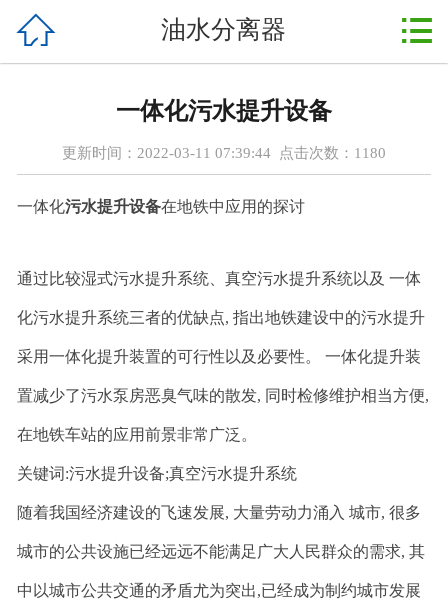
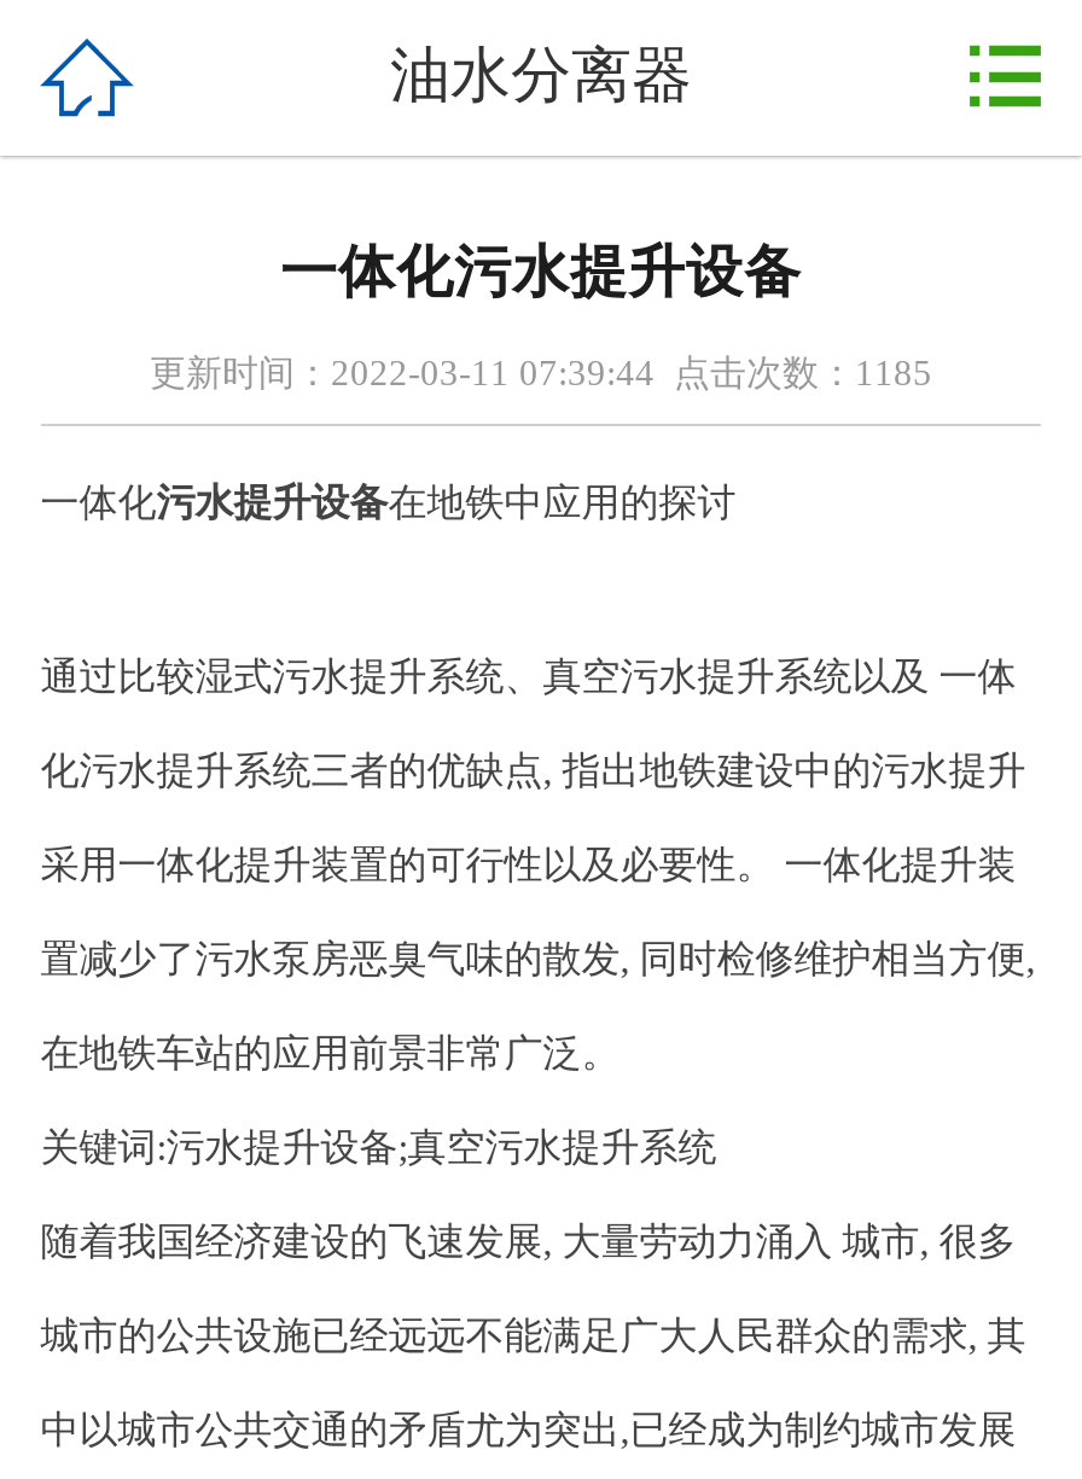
- 更新时间：2022-03-11 07:39:44 点击次数：1180
+ 更新时间：2022-03-11 07:39:44 点击次数：1185
